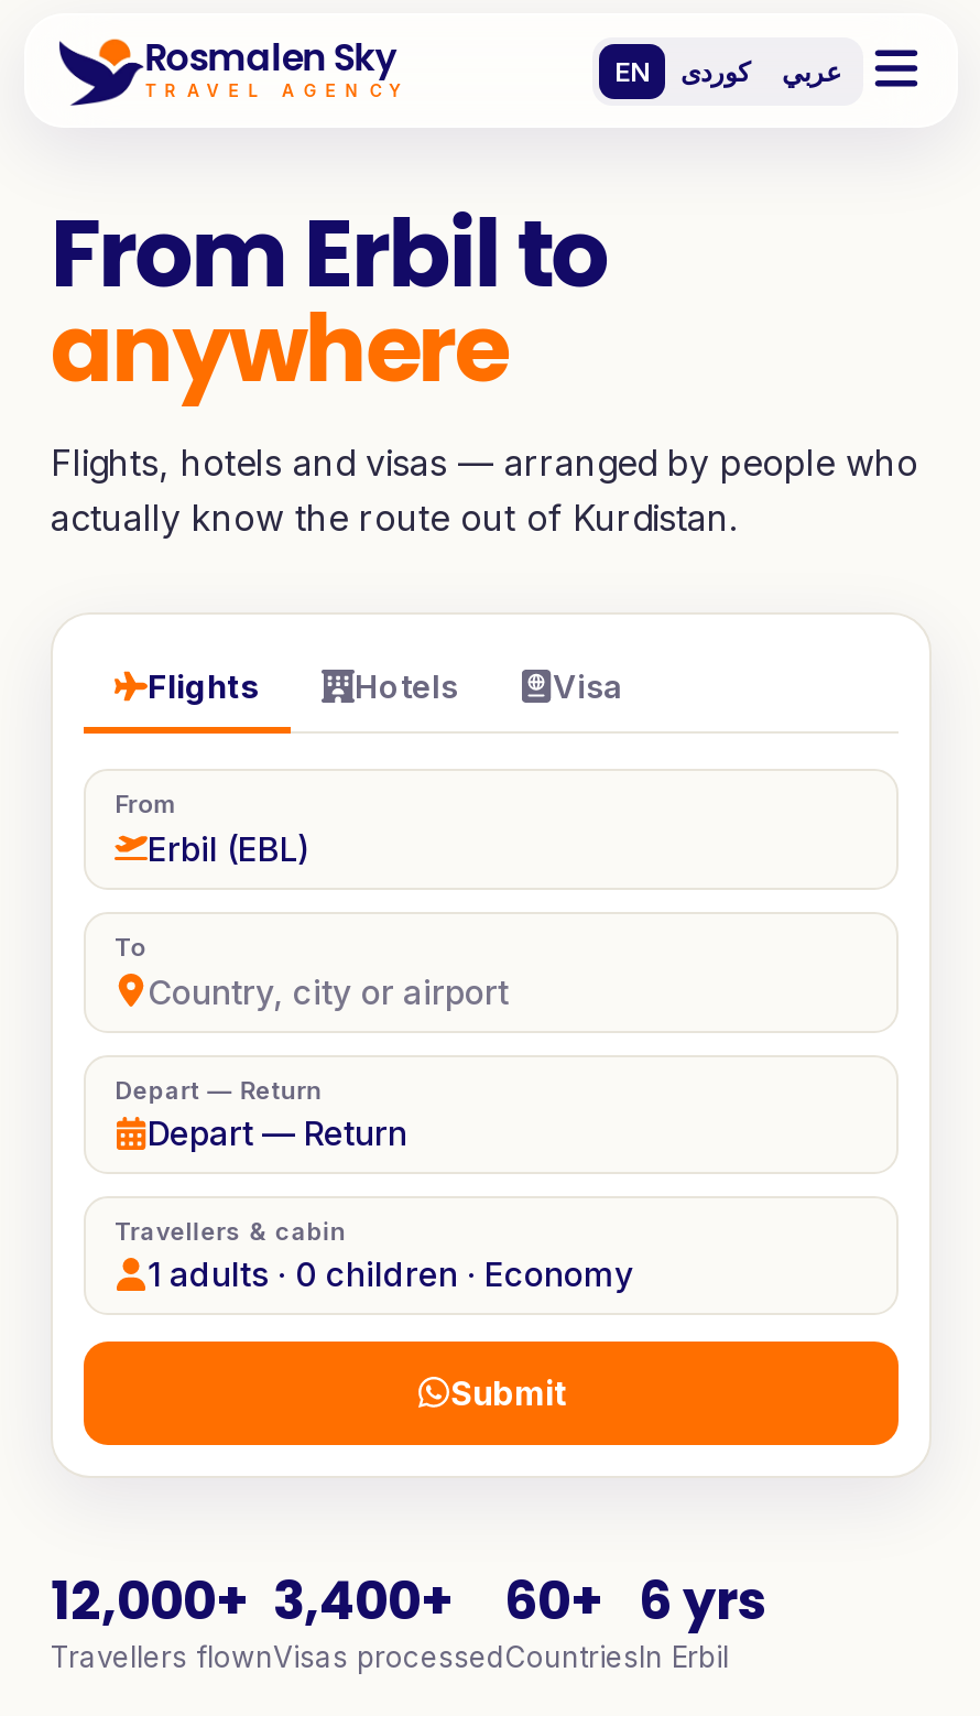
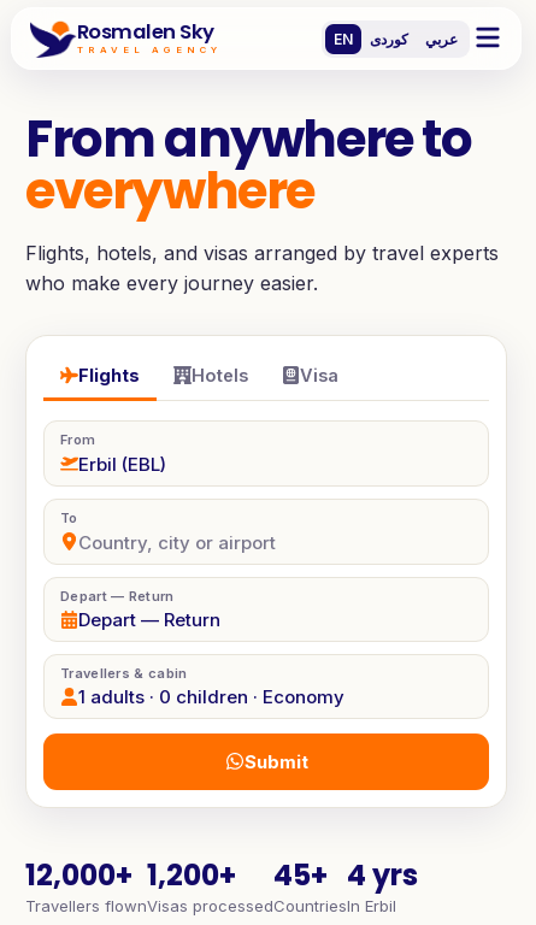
- From Erbil to
- anywhere
- Flights, hotels and visas — arranged by people who
- actually know the route out of Kurdistan.
+ From anywhere to
+ everywhere
+ Flights, hotels, and visas arranged by travel experts
+ who make every journey easier.

- 3,400+
+ 1,200+

- 60+
+ 45+

- 6 yrs
+ 4 yrs
